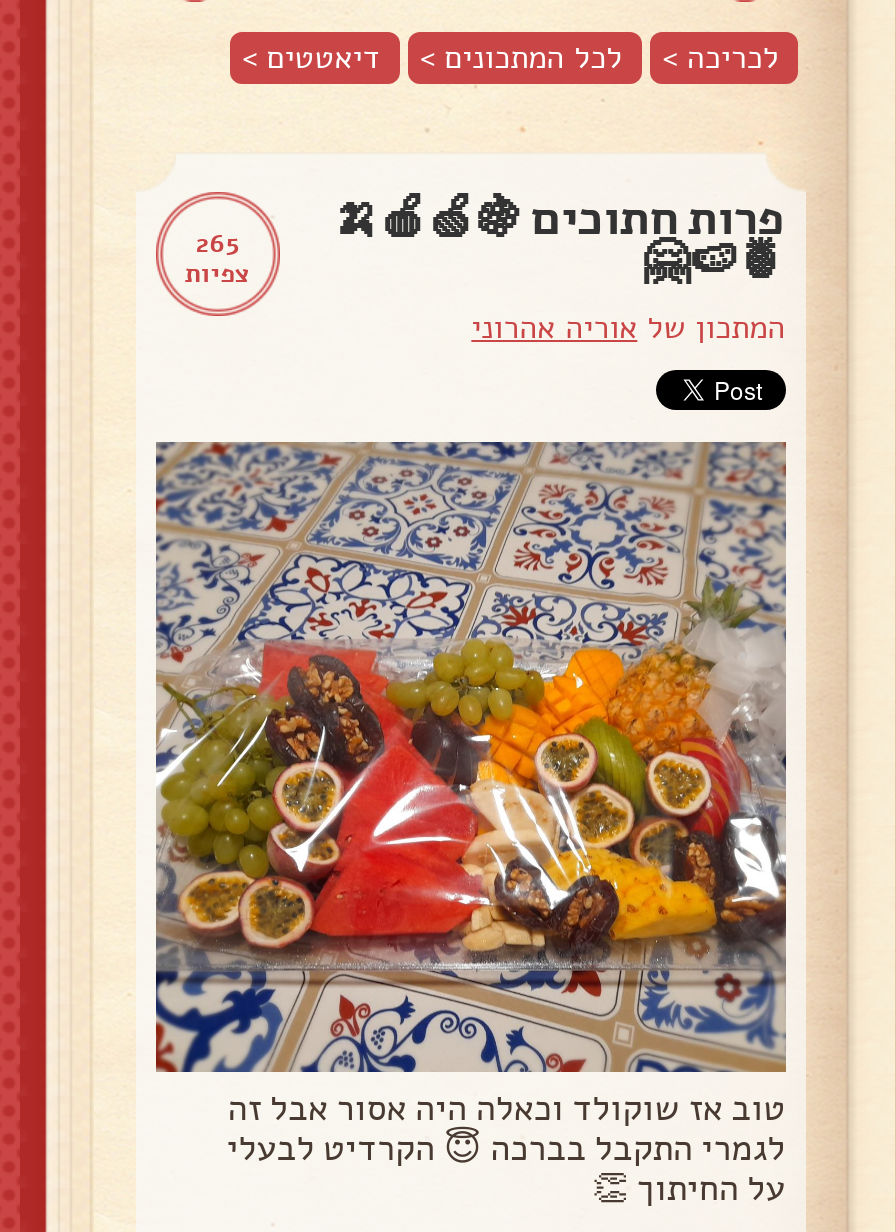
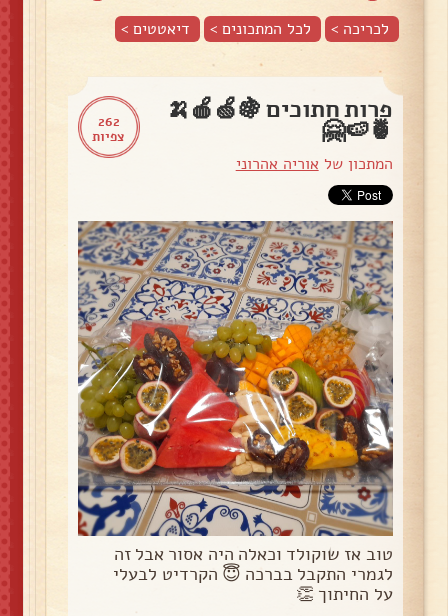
- 265
+ 262
